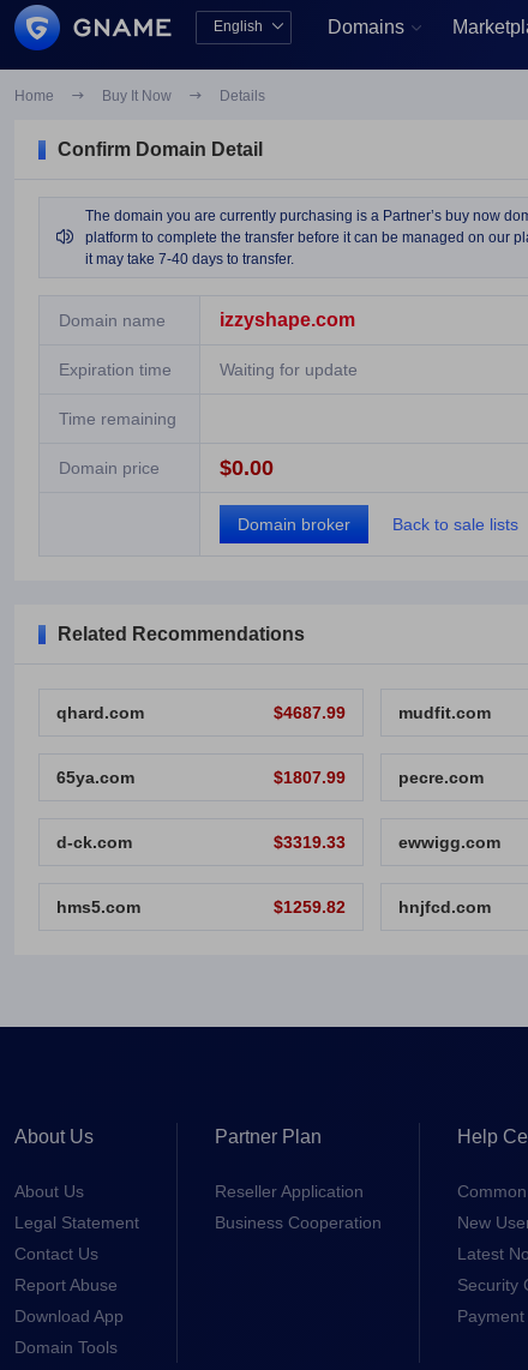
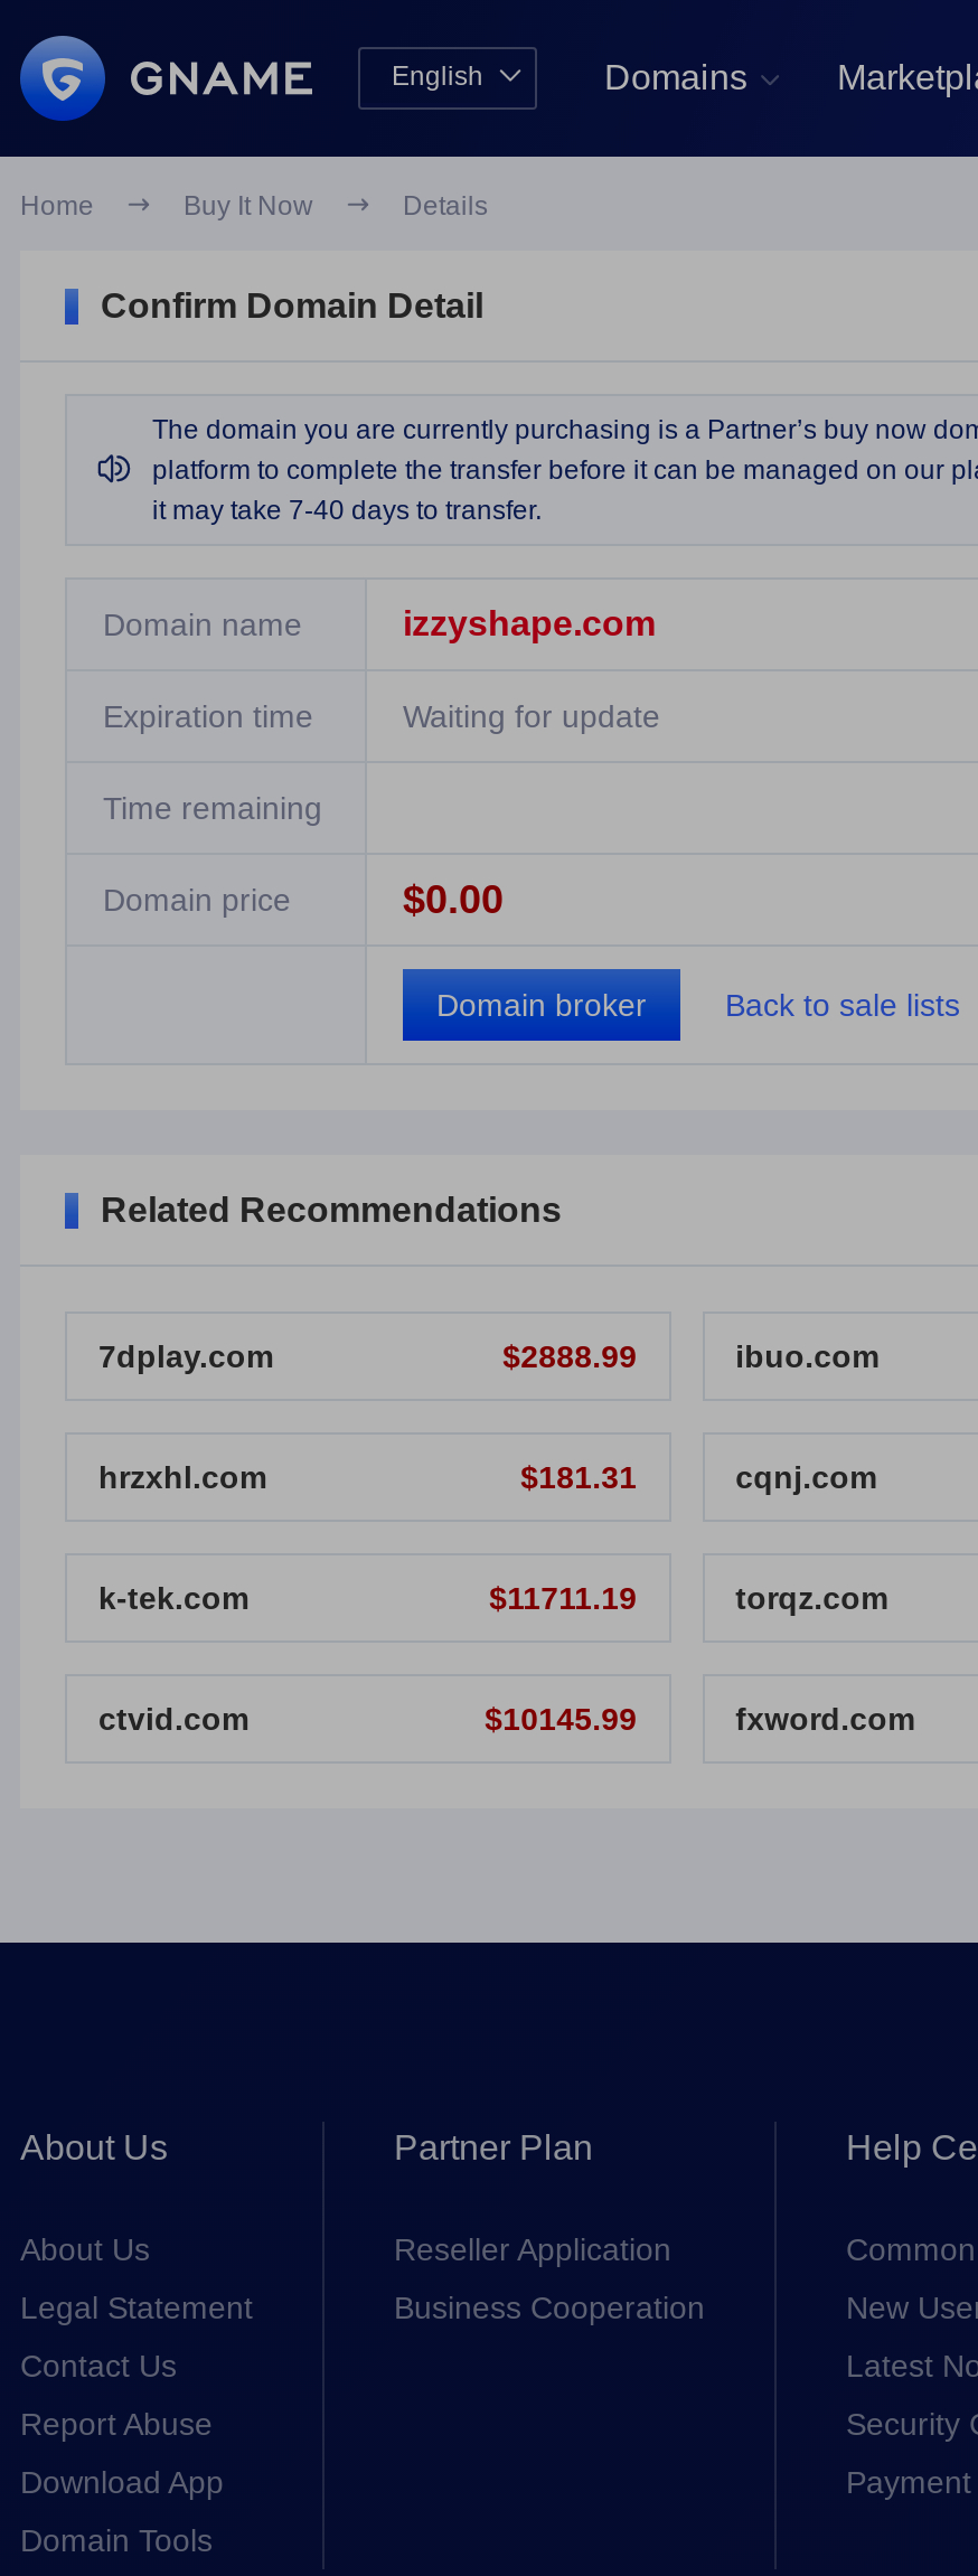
- qhard.com
- $4687.99
- mudfit.com
+ 7dplay.com
+ $2888.99
+ ibuo.com

- 65ya.com
- $1807.99
- pecre.com
+ hrzxhl.com
+ $181.31
+ cqnj.com

- d-ck.com
- $3319.33
- ewwigg.com
+ k-tek.com
+ $11711.19
+ torqz.com

- hms5.com
- $1259.82
- hnjfcd.com
+ ctvid.com
+ $10145.99
+ fxword.com
